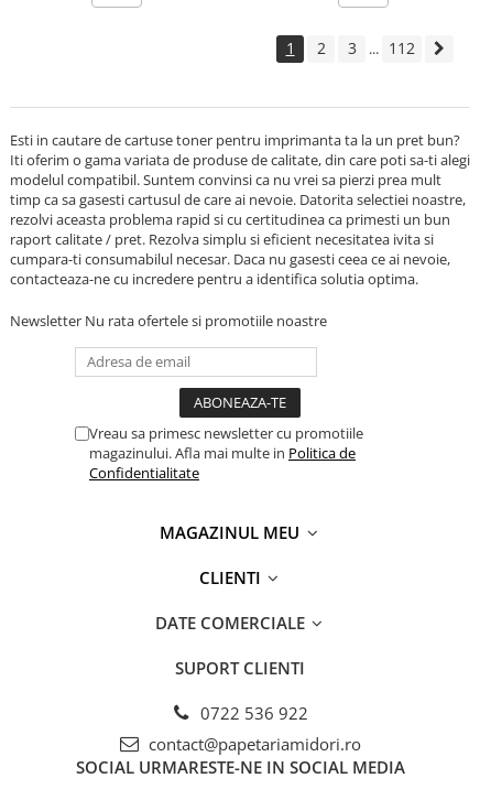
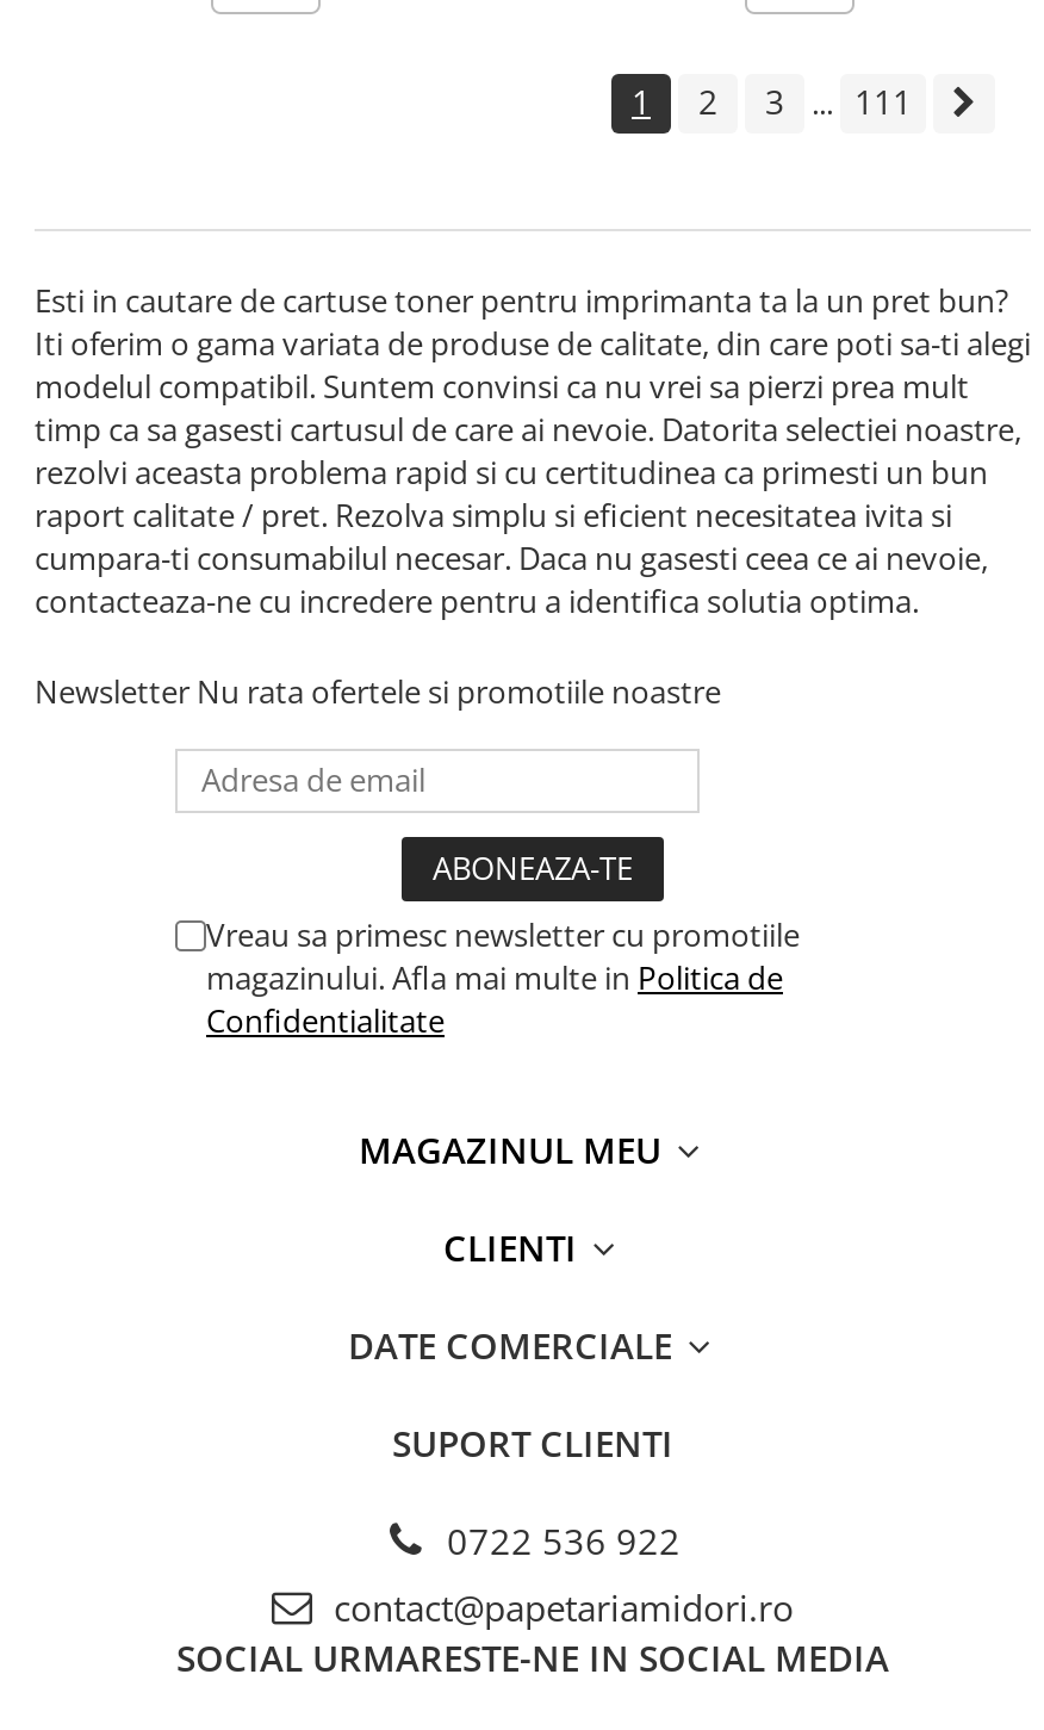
- 1 2 3 ... 112
+ 1 2 3 ... 111
